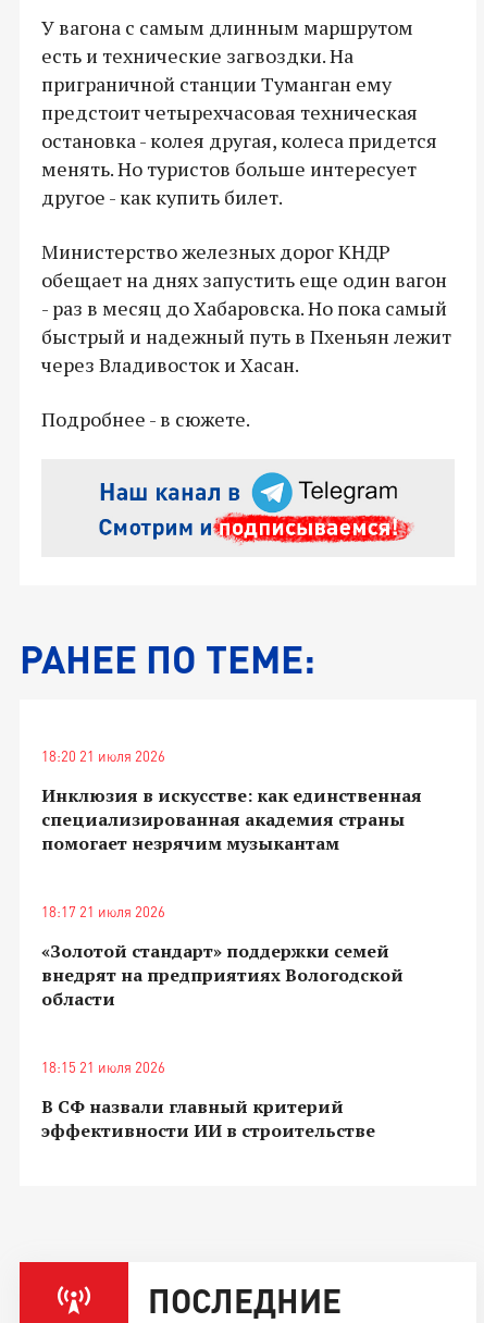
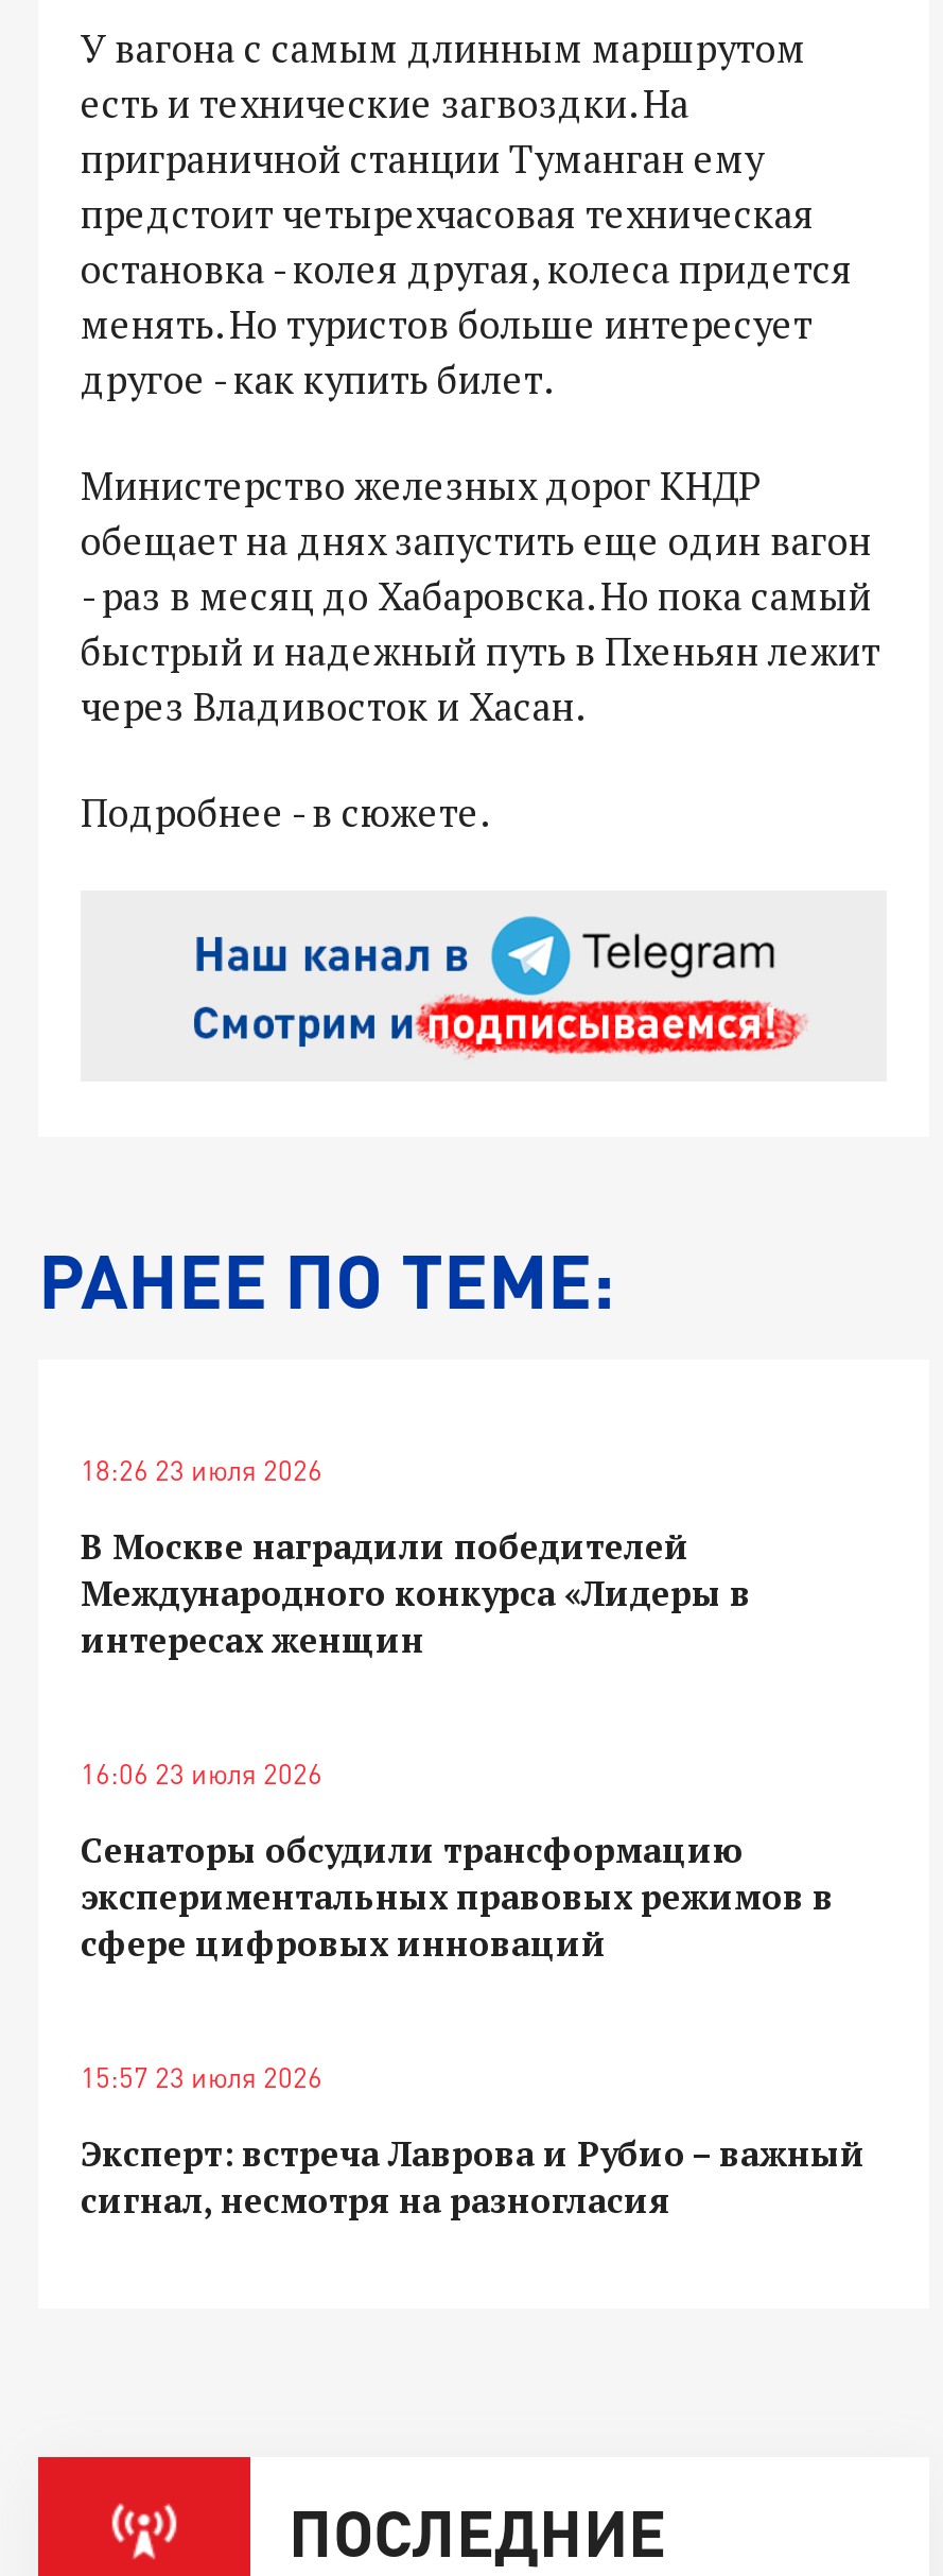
- 18:20 21 июля 2026
+ 18:26 23 июля 2026

- Инклюзия в искусстве: как единственная
- специализированная академия страны
- помогает незрячим музыкантам
+ В Москве наградили победителей
+ Международного конкурса «Лидеры в
+ интересах женщин

- 18:17 21 июля 2026
+ 16:06 23 июля 2026

- «Золотой стандарт» поддержки семей
- внедрят на предприятиях Вологодской
- области
+ Сенаторы обсудили трансформацию
+ экспериментальных правовых режимов в
+ сфере цифровых инноваций

- 18:15 21 июля 2026
+ 15:57 23 июля 2026

- В СФ назвали главный критерий
- эффективности ИИ в строительстве
+ Эксперт: встреча Лаврова и Рубио – важный
+ сигнал, несмотря на разногласия
